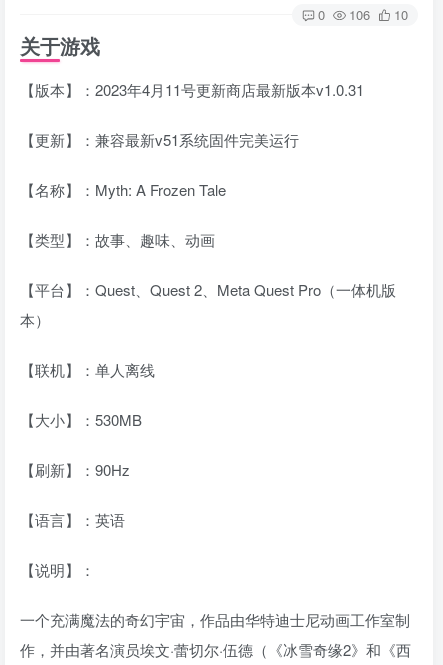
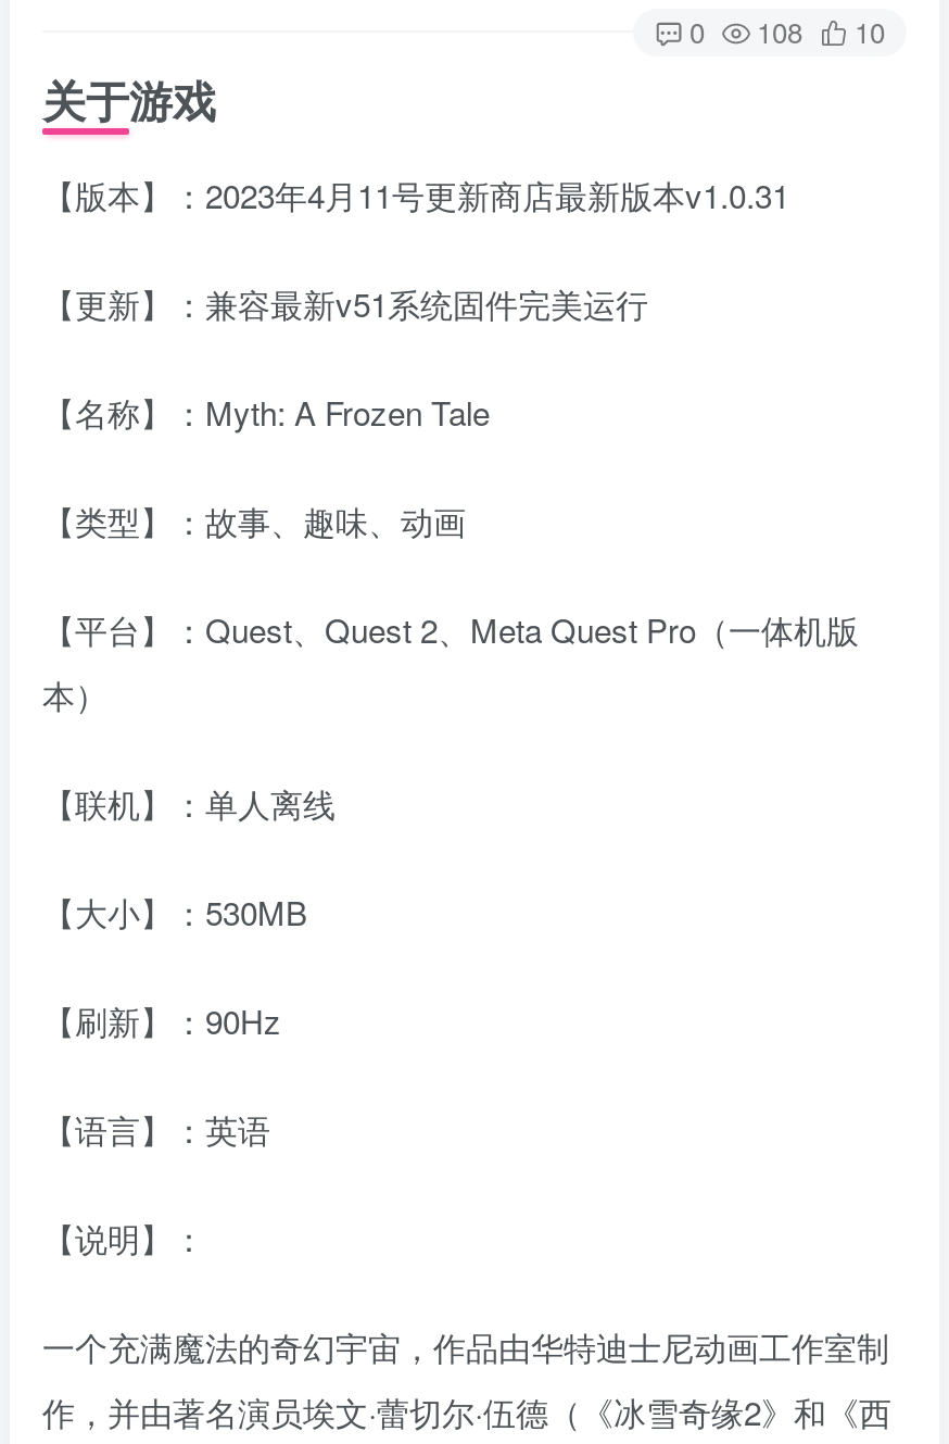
- 0 106 10
+ 0 108 10
